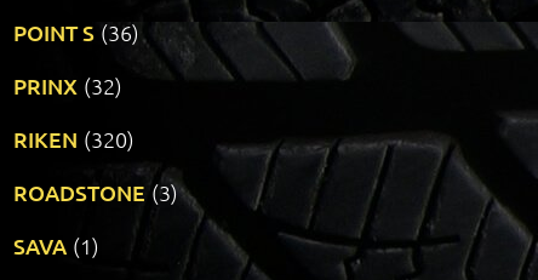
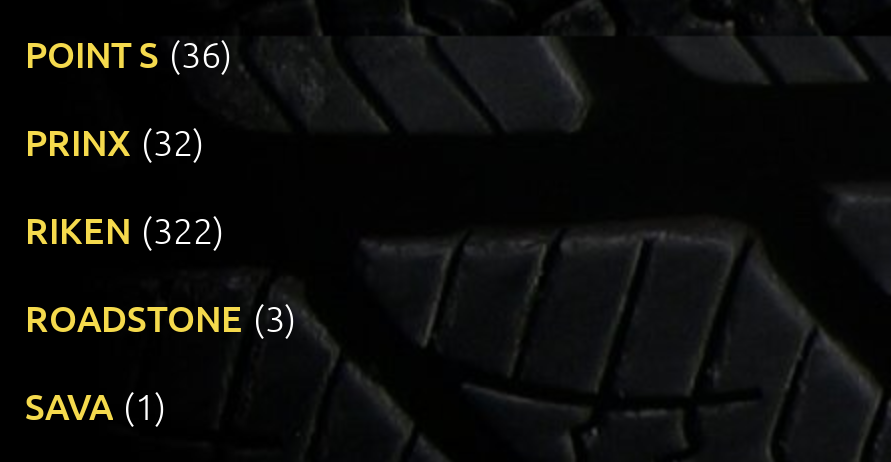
- RIKEN (320)
+ RIKEN (322)
